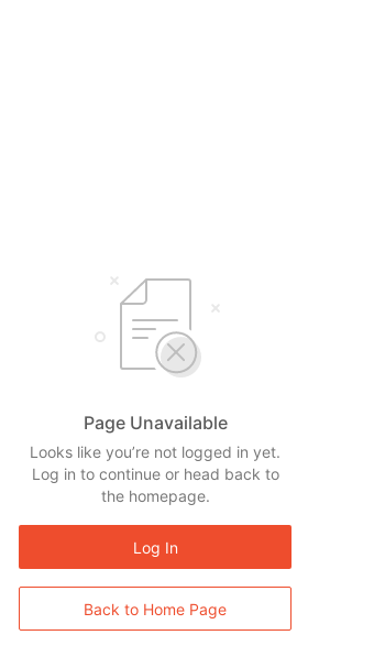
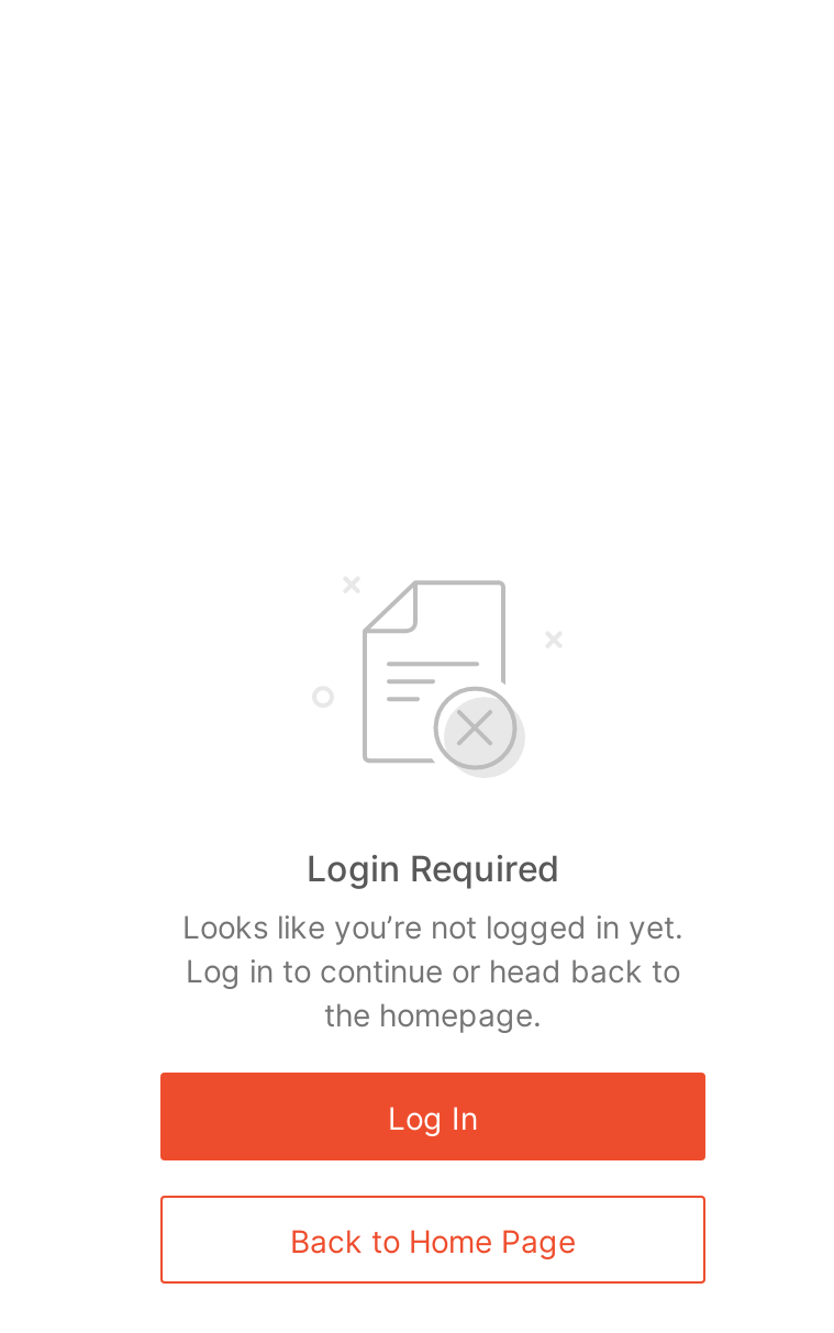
- Page Unavailable
+ Login Required
